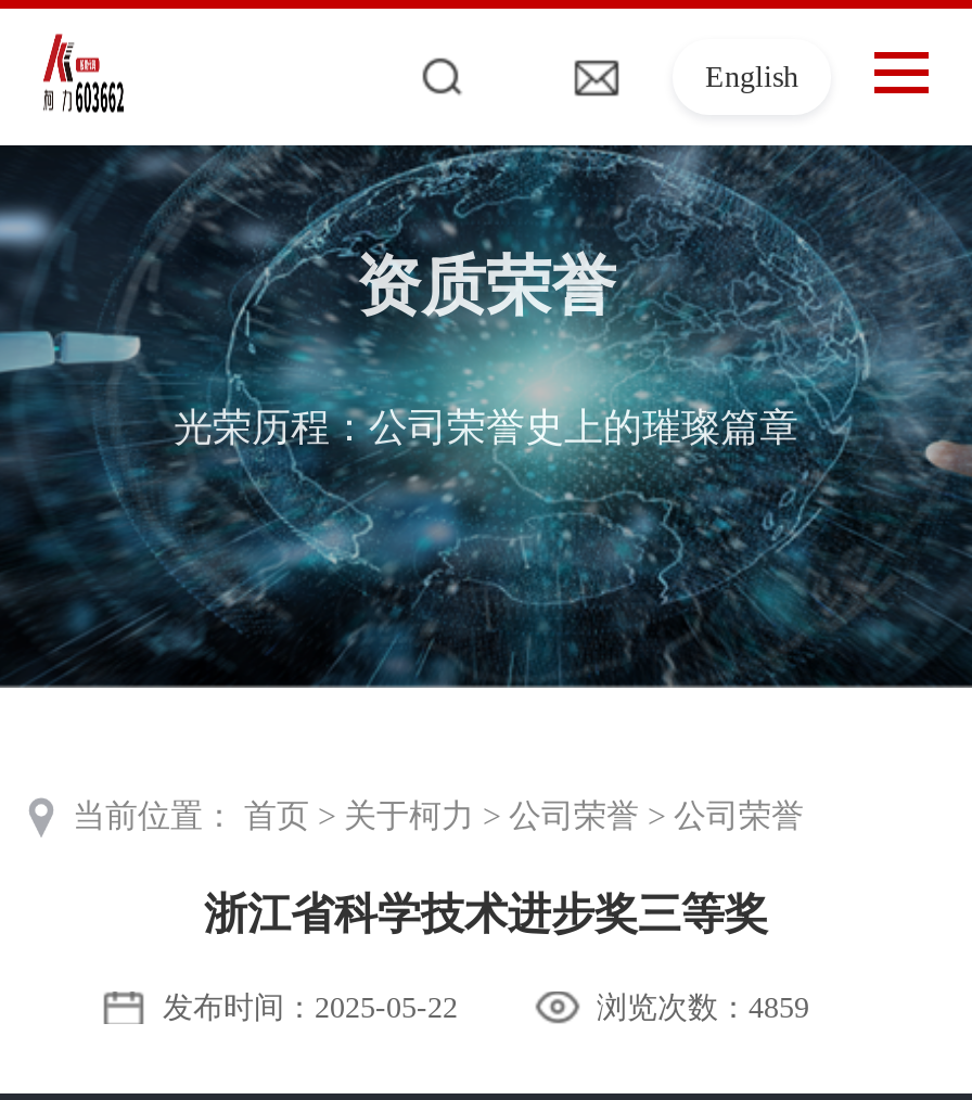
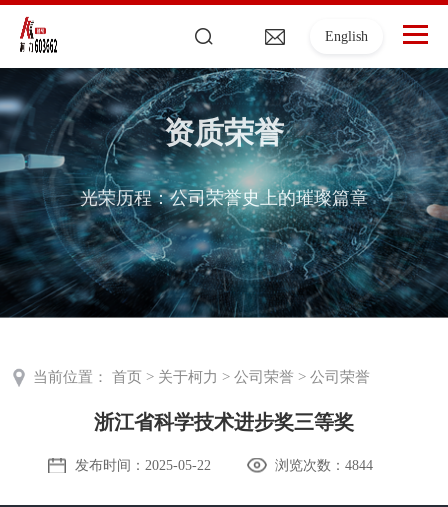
- 浏览次数：4859
+ 浏览次数：4844
